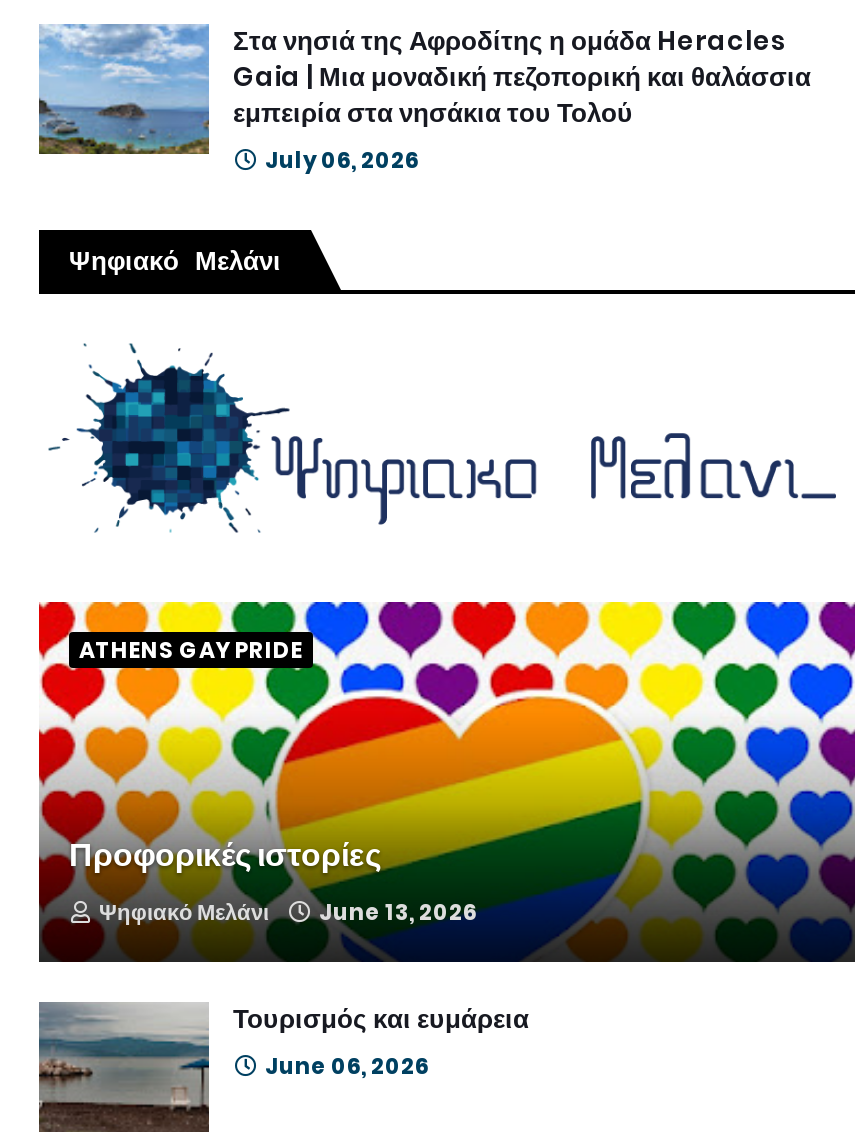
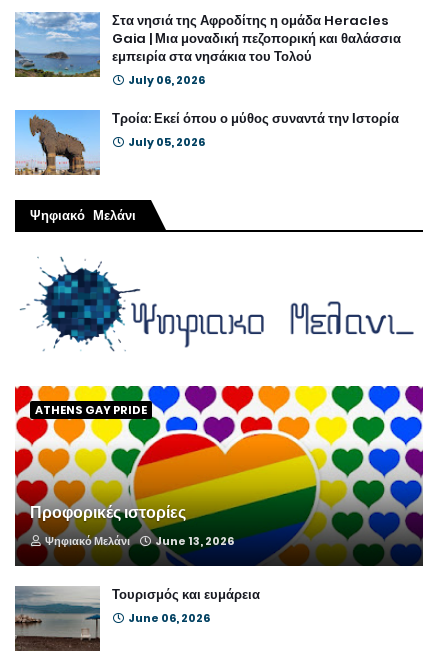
+ [image]
+ Τροία: Εκεί όπου ο μύθος συναντά την Ιστορία
+ July 05, 2026
